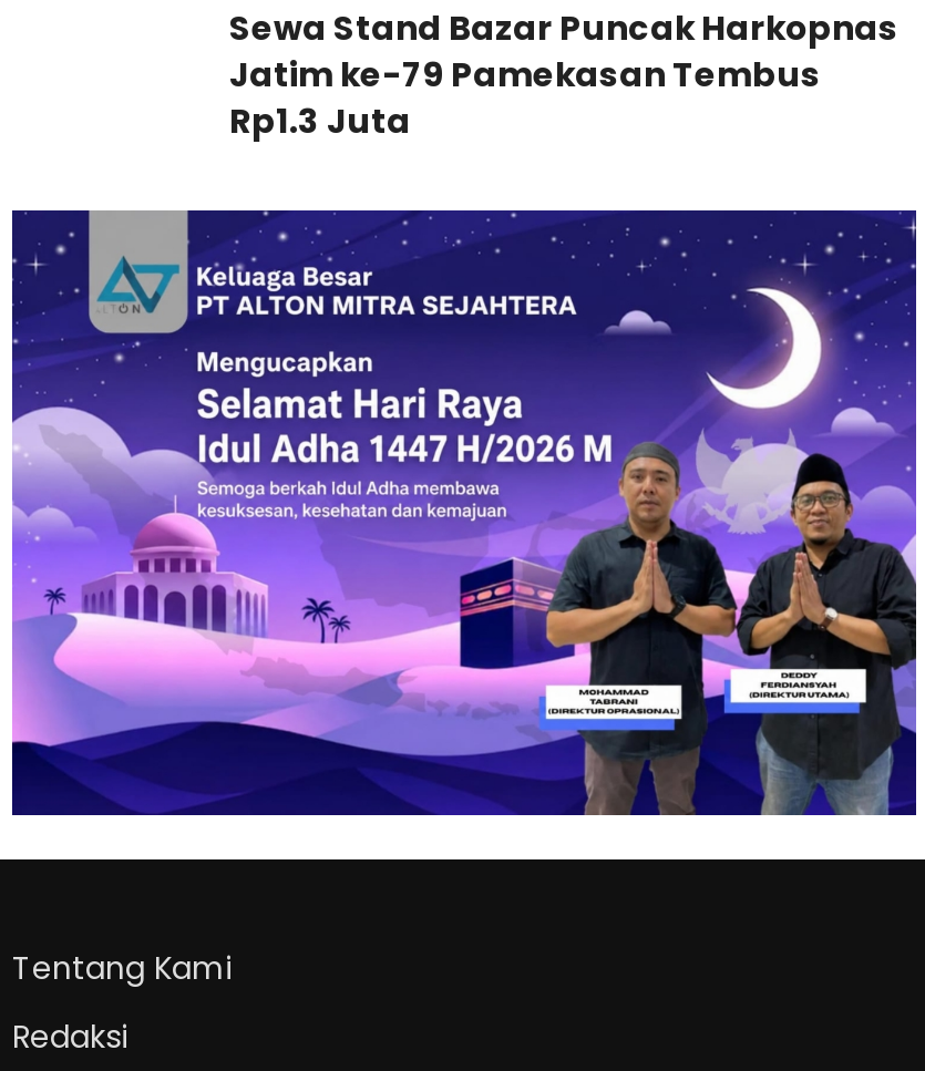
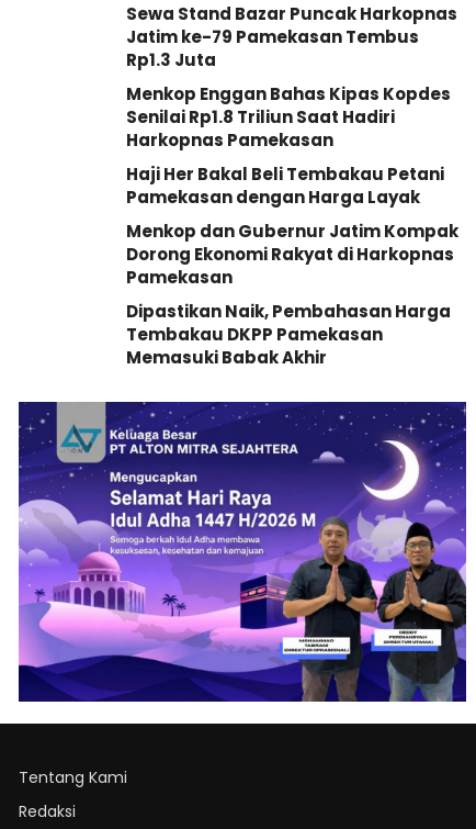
+ Menkop Enggan Bahas Kipas Kopdes
+ Senilai Rp1.8 Triliun Saat Hadiri
+ Harkopnas Pamekasan
+ Haji Her Bakal Beli Tembakau Petani
+ Pamekasan dengan Harga Layak
+ Menkop dan Gubernur Jatim Kompak
+ Dorong Ekonomi Rakyat di Harkopnas
+ Pamekasan
+ Dipastikan Naik, Pembahasan Harga
+ Tembakau DKPP Pamekasan
+ Memasuki Babak Akhir
